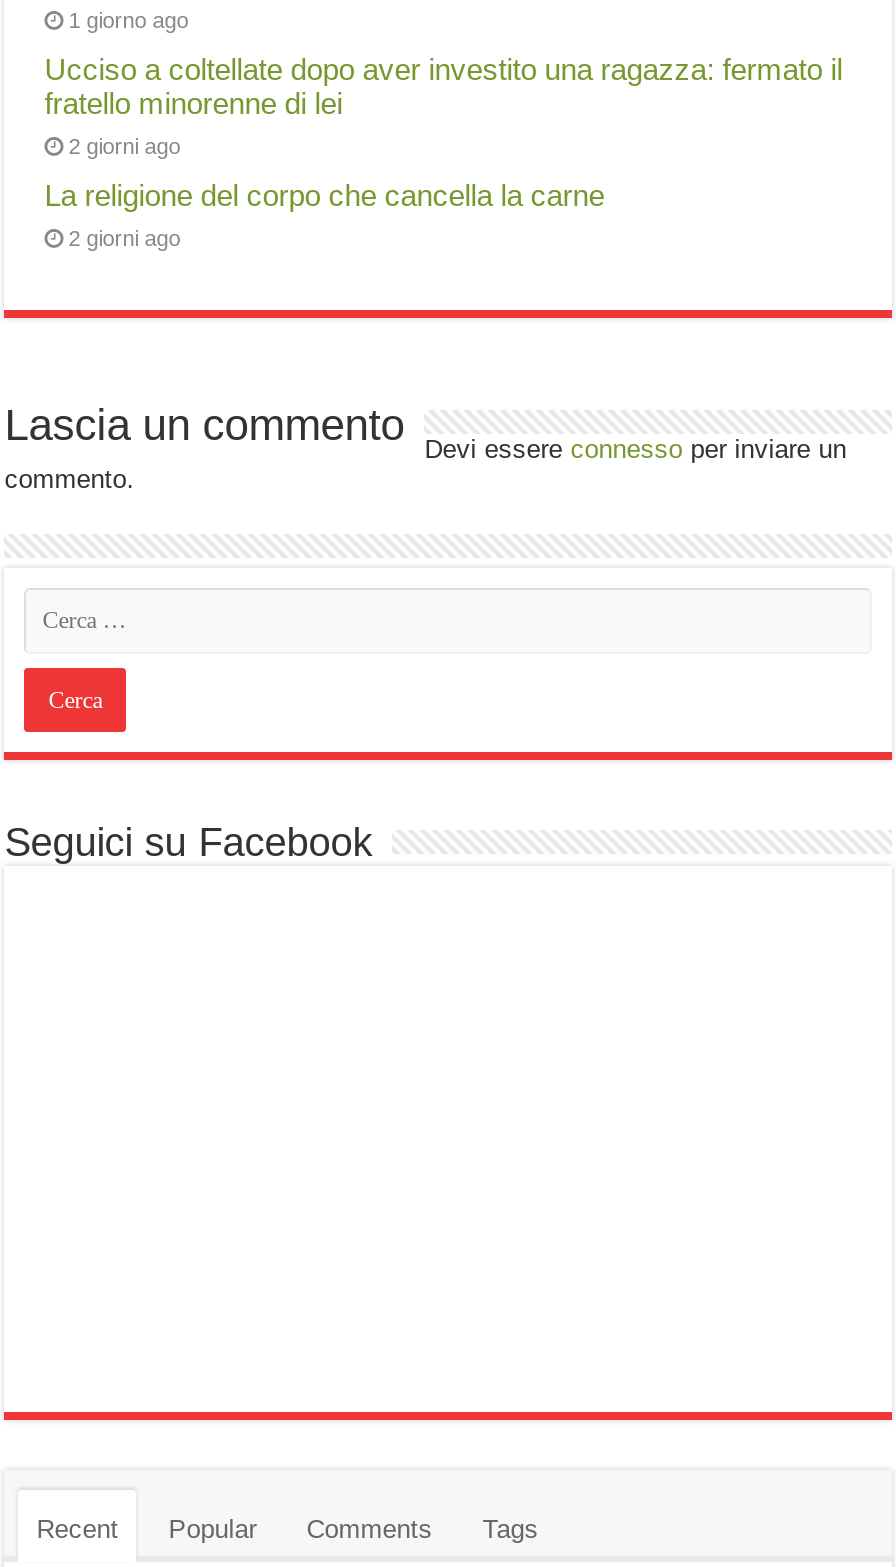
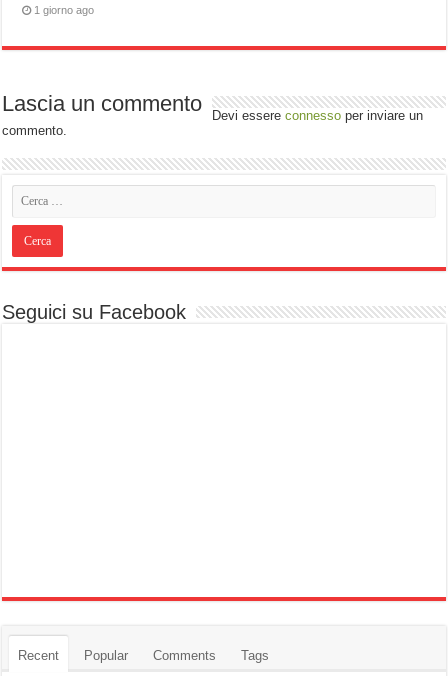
- Ucciso a coltellate dopo aver investito una ragazza: fermato il
- fratello minorenne di lei
- 2 giorni ago
- La religione del corpo che cancella la carne
- 2 giorni ago
